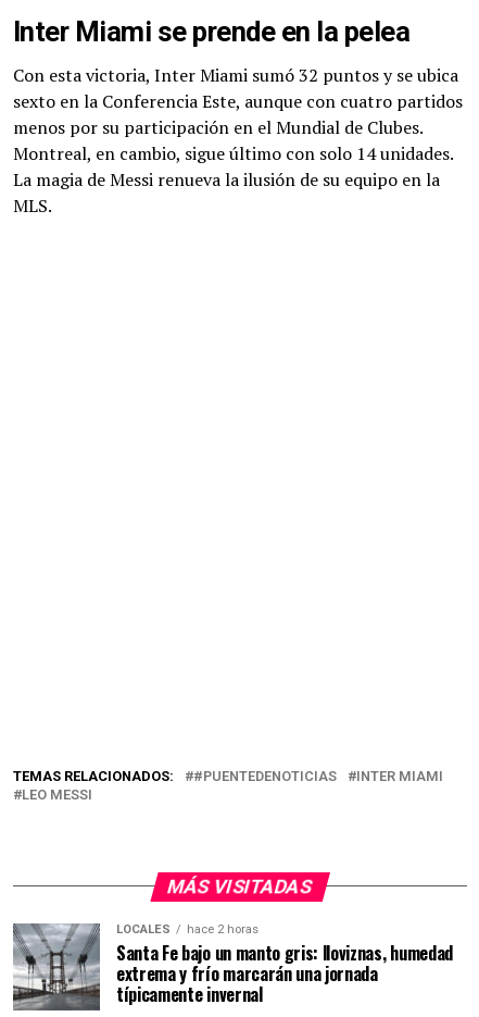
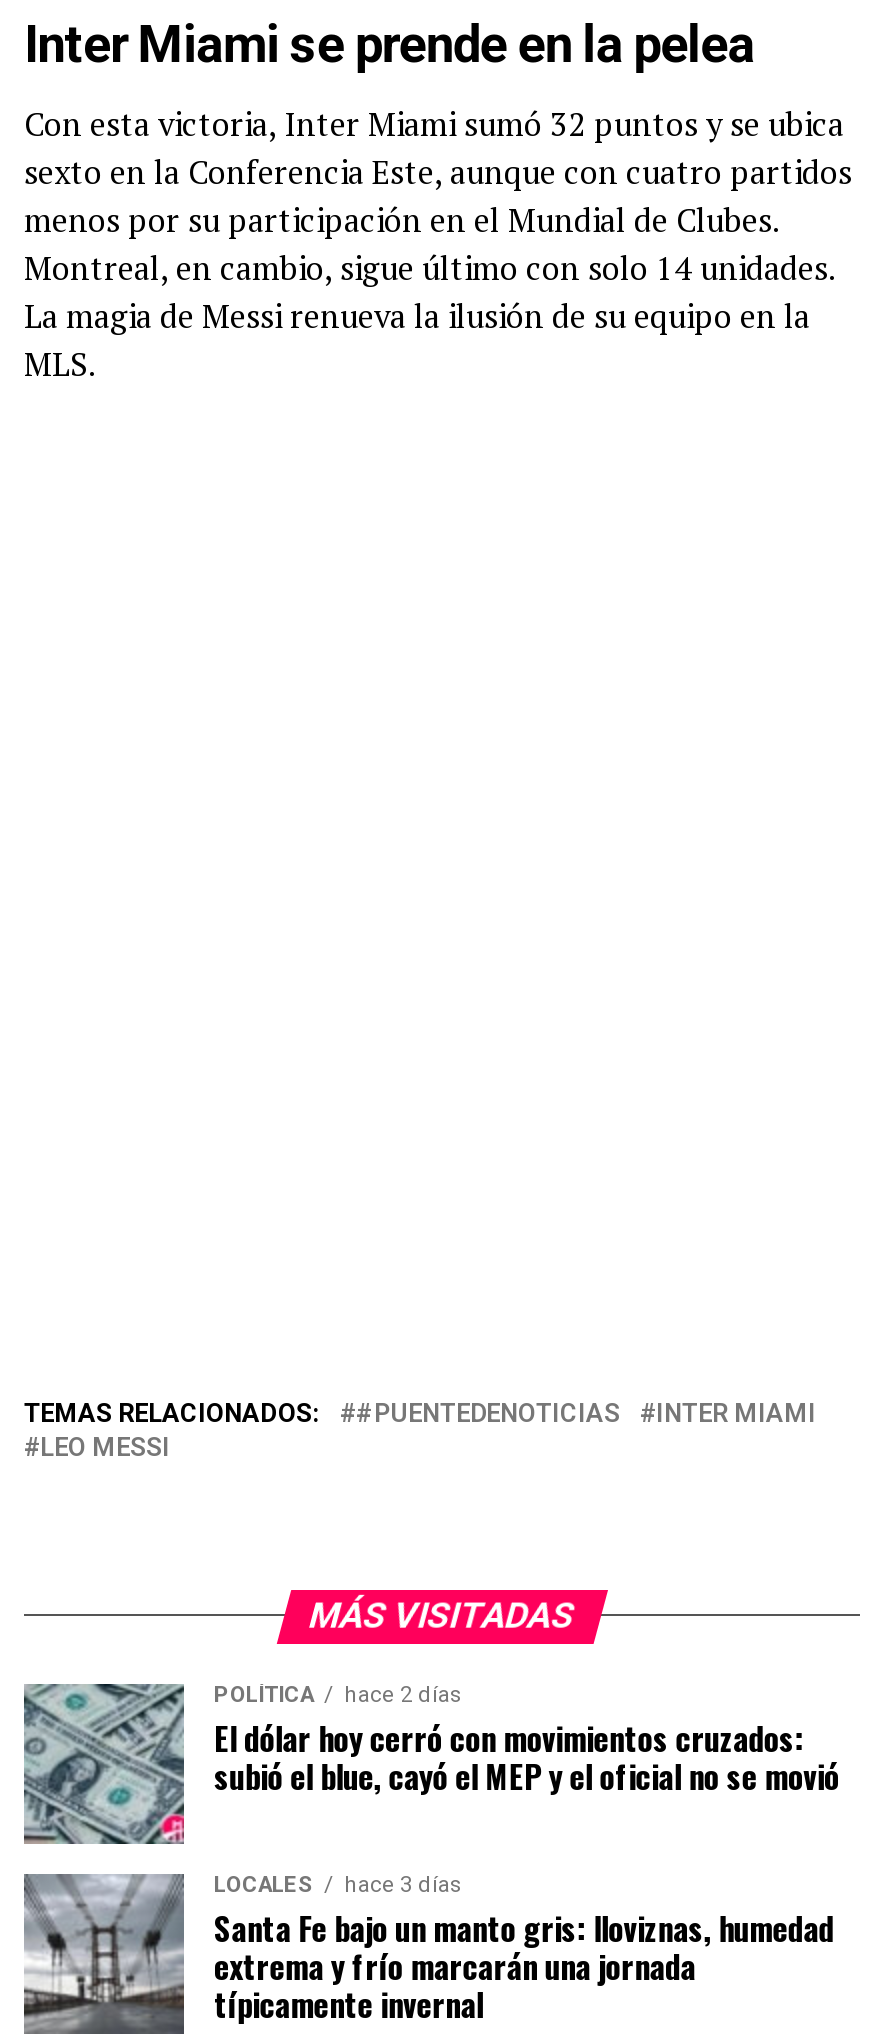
+ [image]
+ POLÍTICA
+ hace 2 días
+ El dólar hoy cerró con movimientos cruzados:
+ subió el blue, cayó el MEP y el oficial no se movió

- LOCALES hace 2 horas
+ LOCALES hace 3 días
